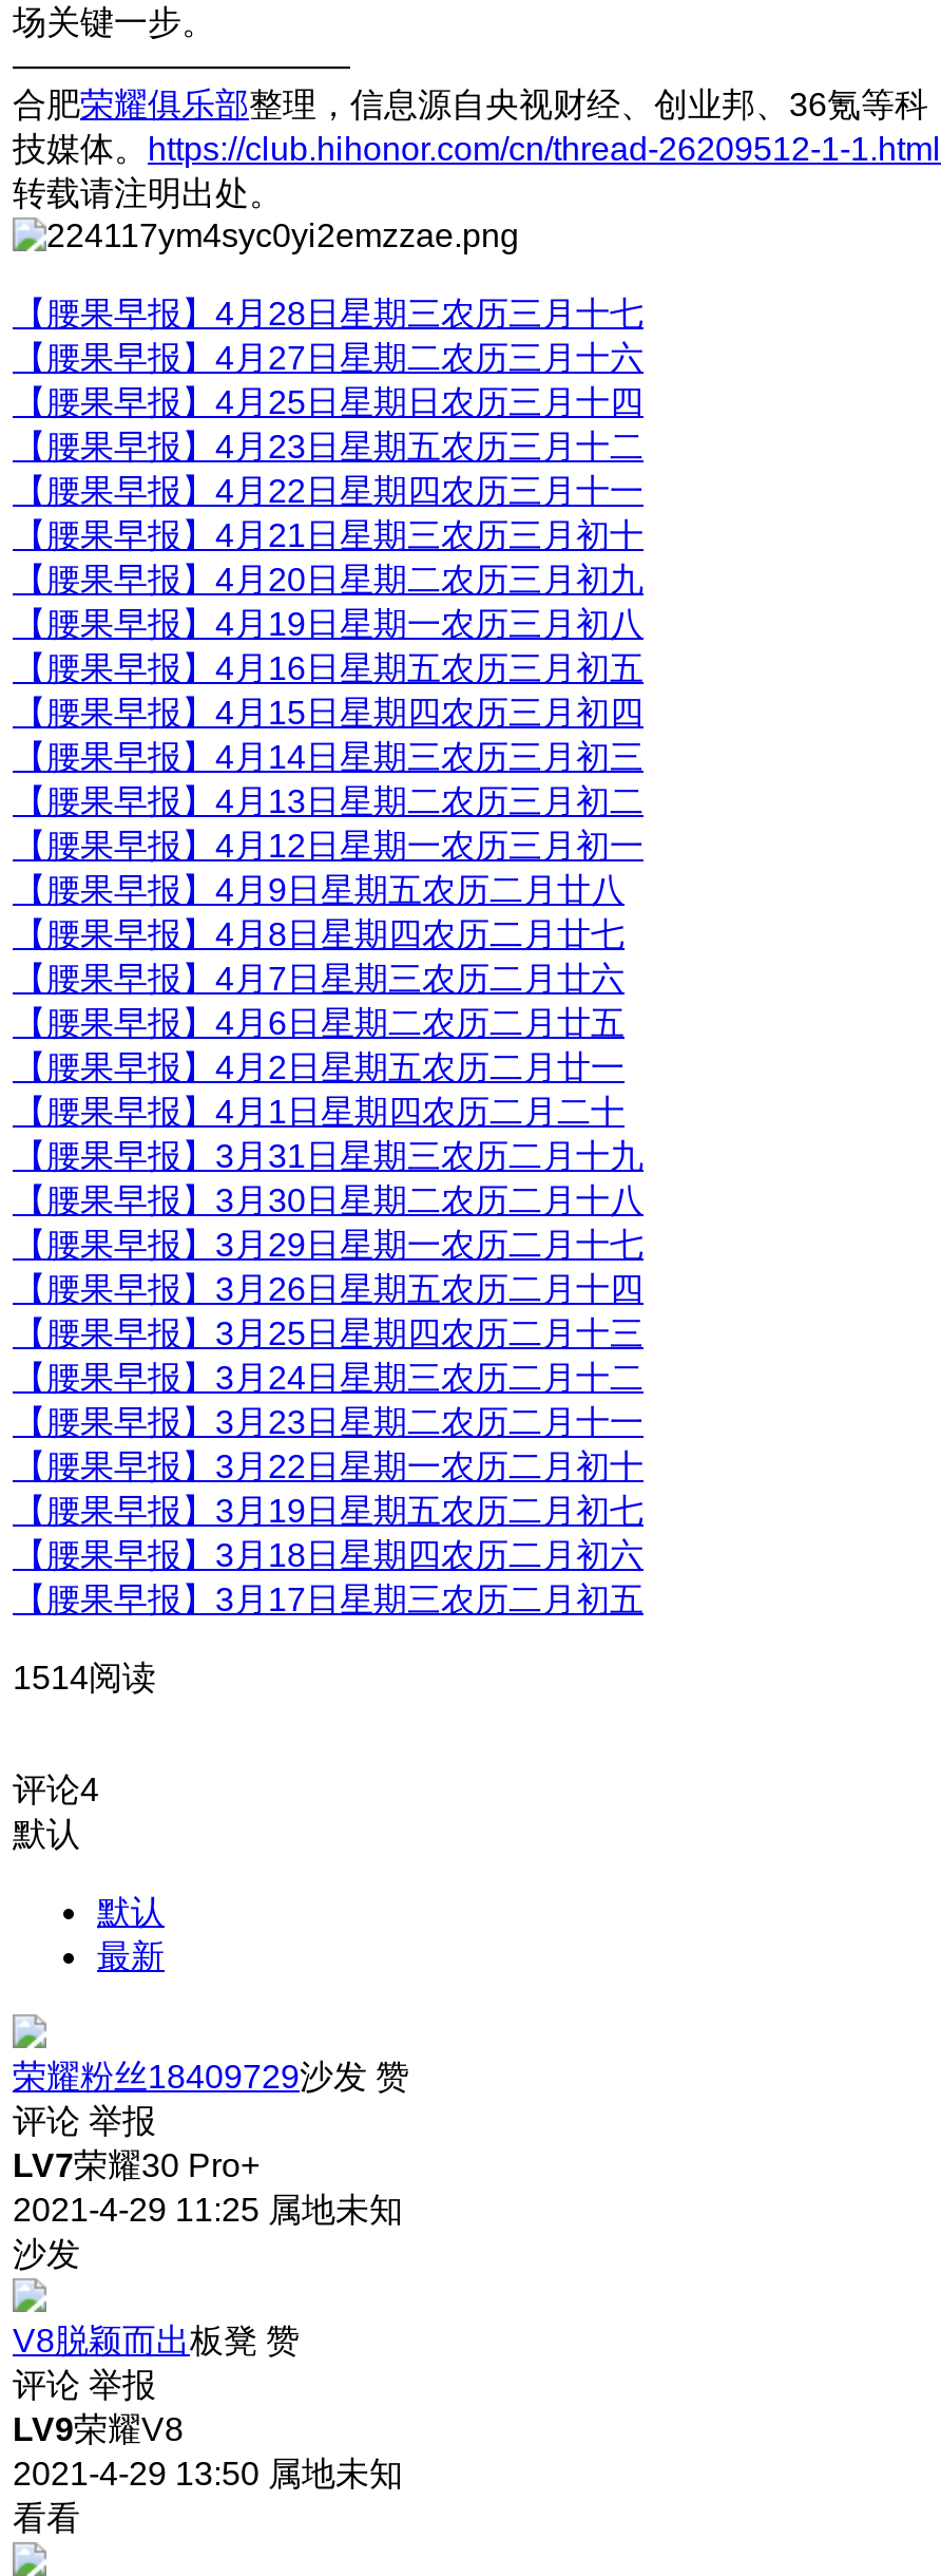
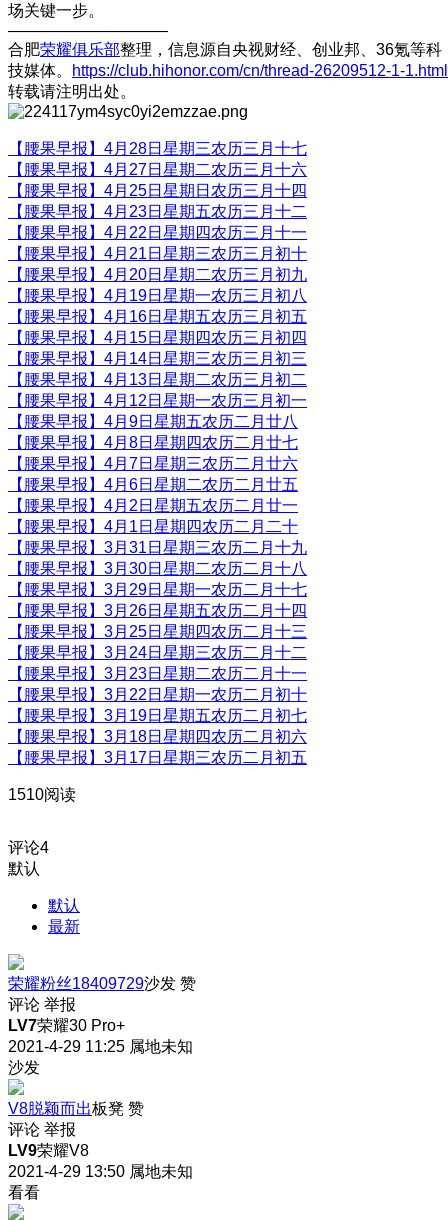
- 1514阅读
+ 1510阅读
